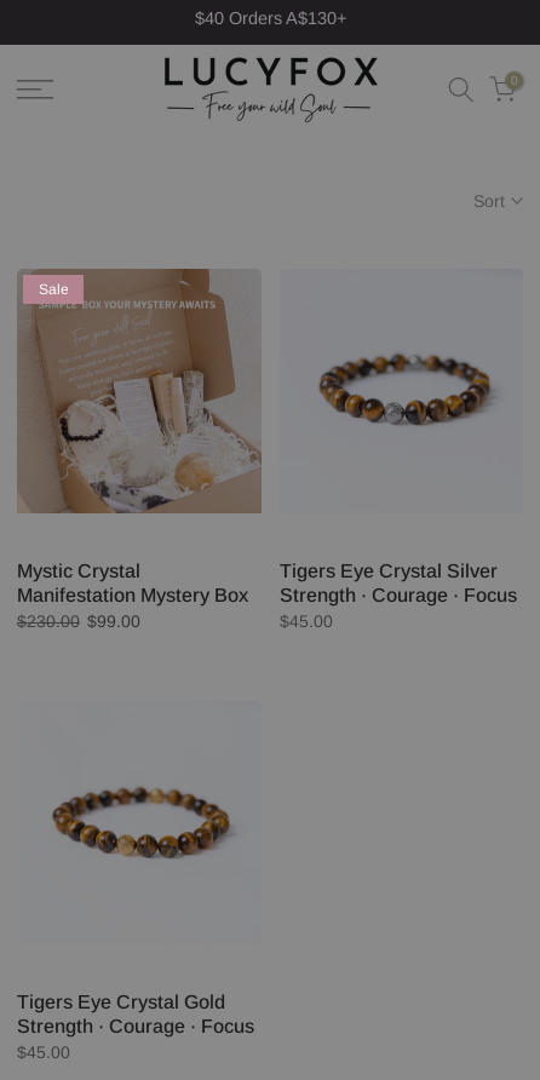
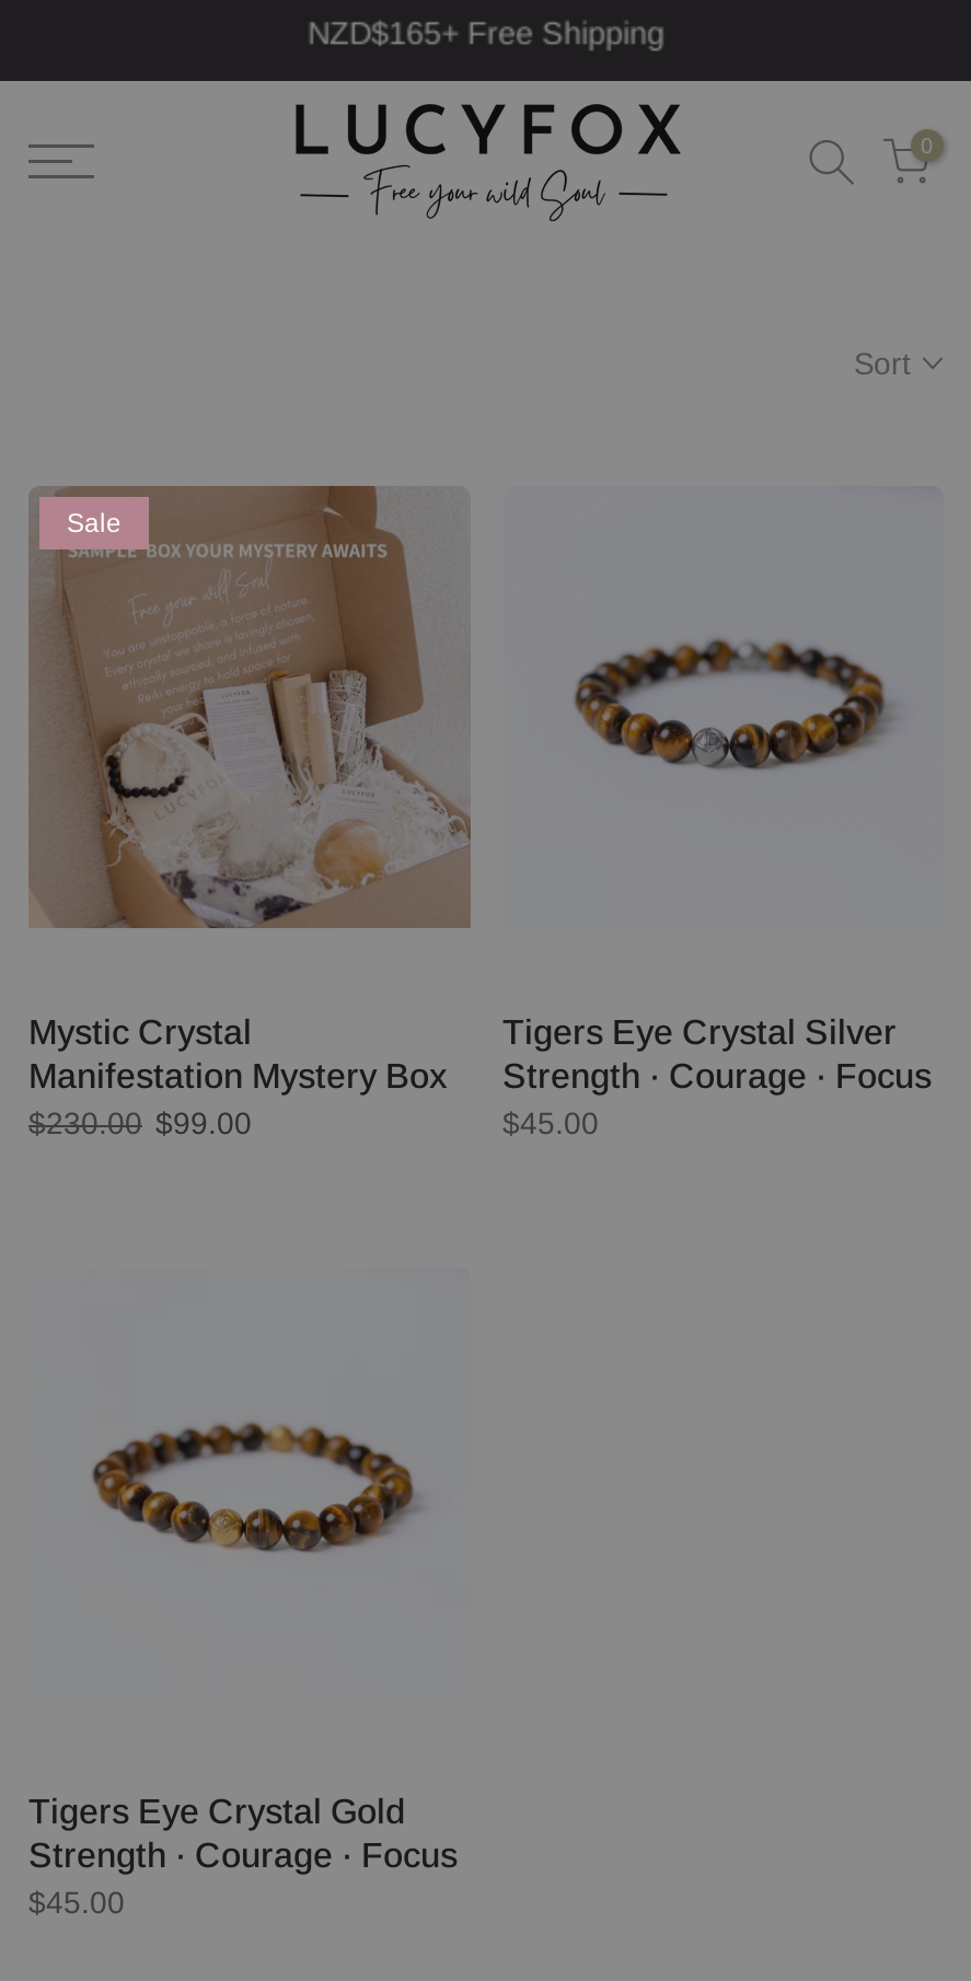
- $40 Orders A$130+
+ NZD$165+ Free Shipping
